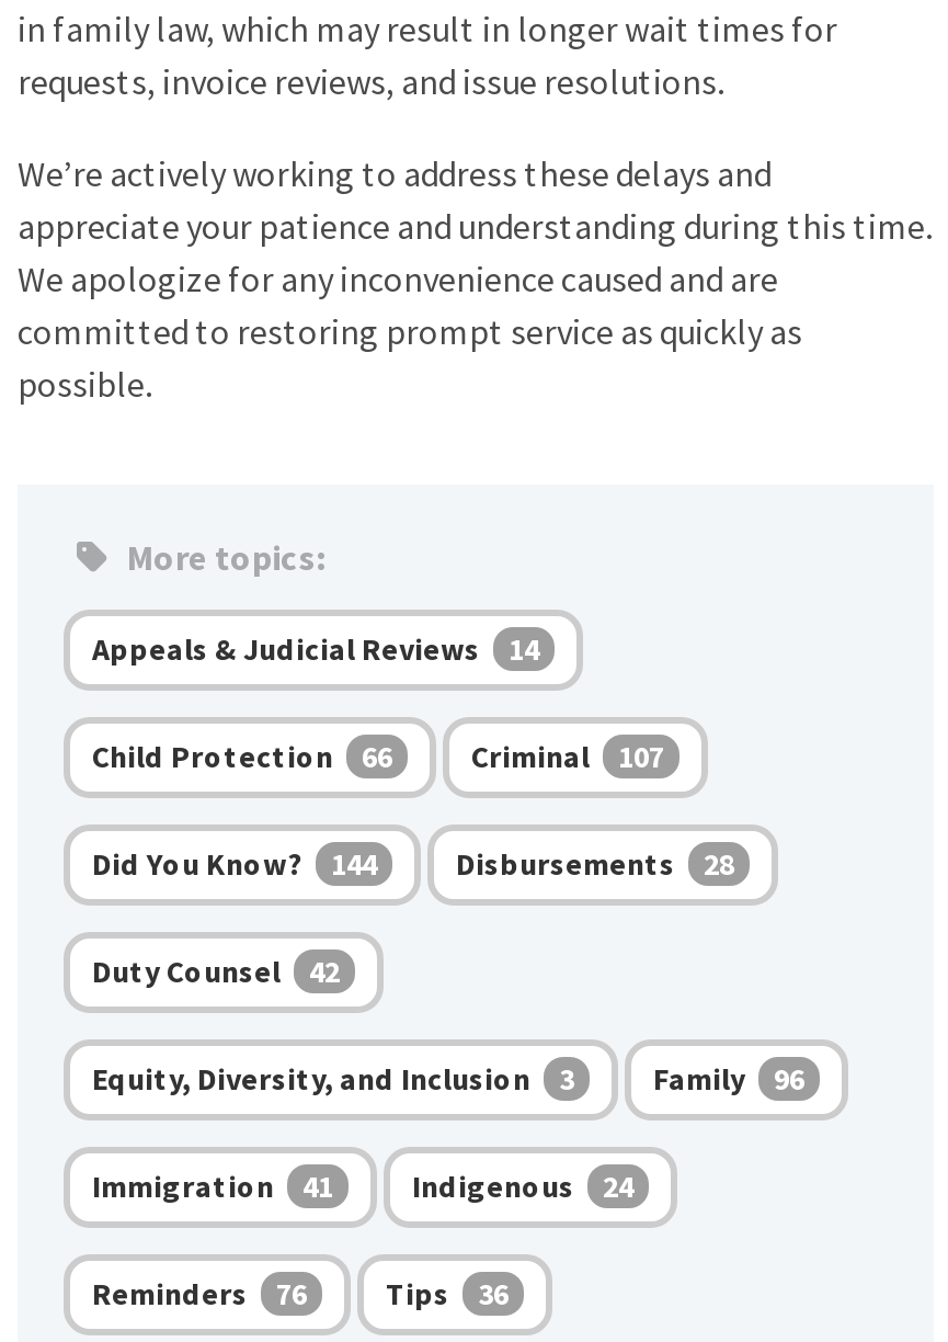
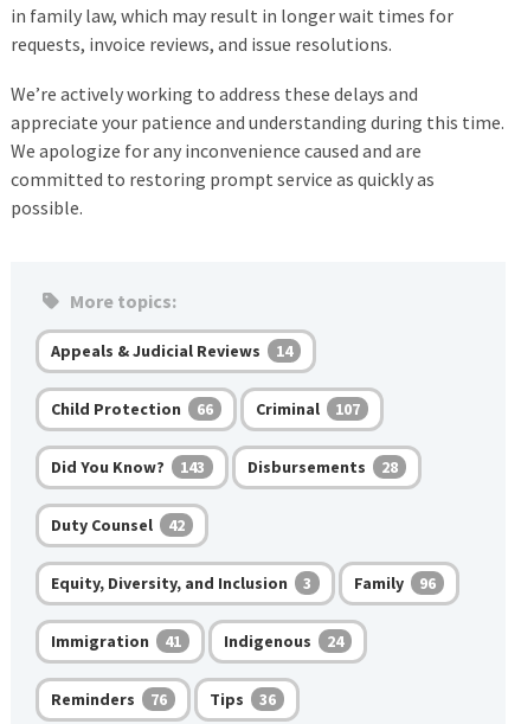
- Did You Know? 144 Disbursements 28
+ Did You Know? 143 Disbursements 28
